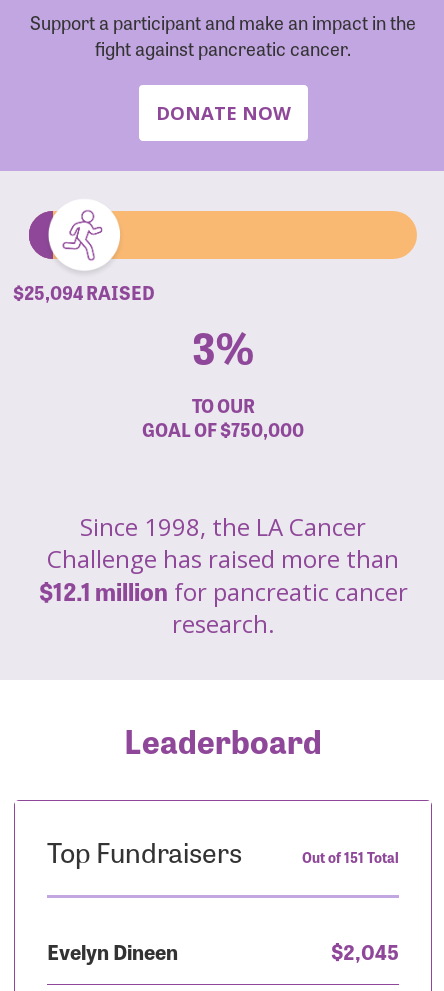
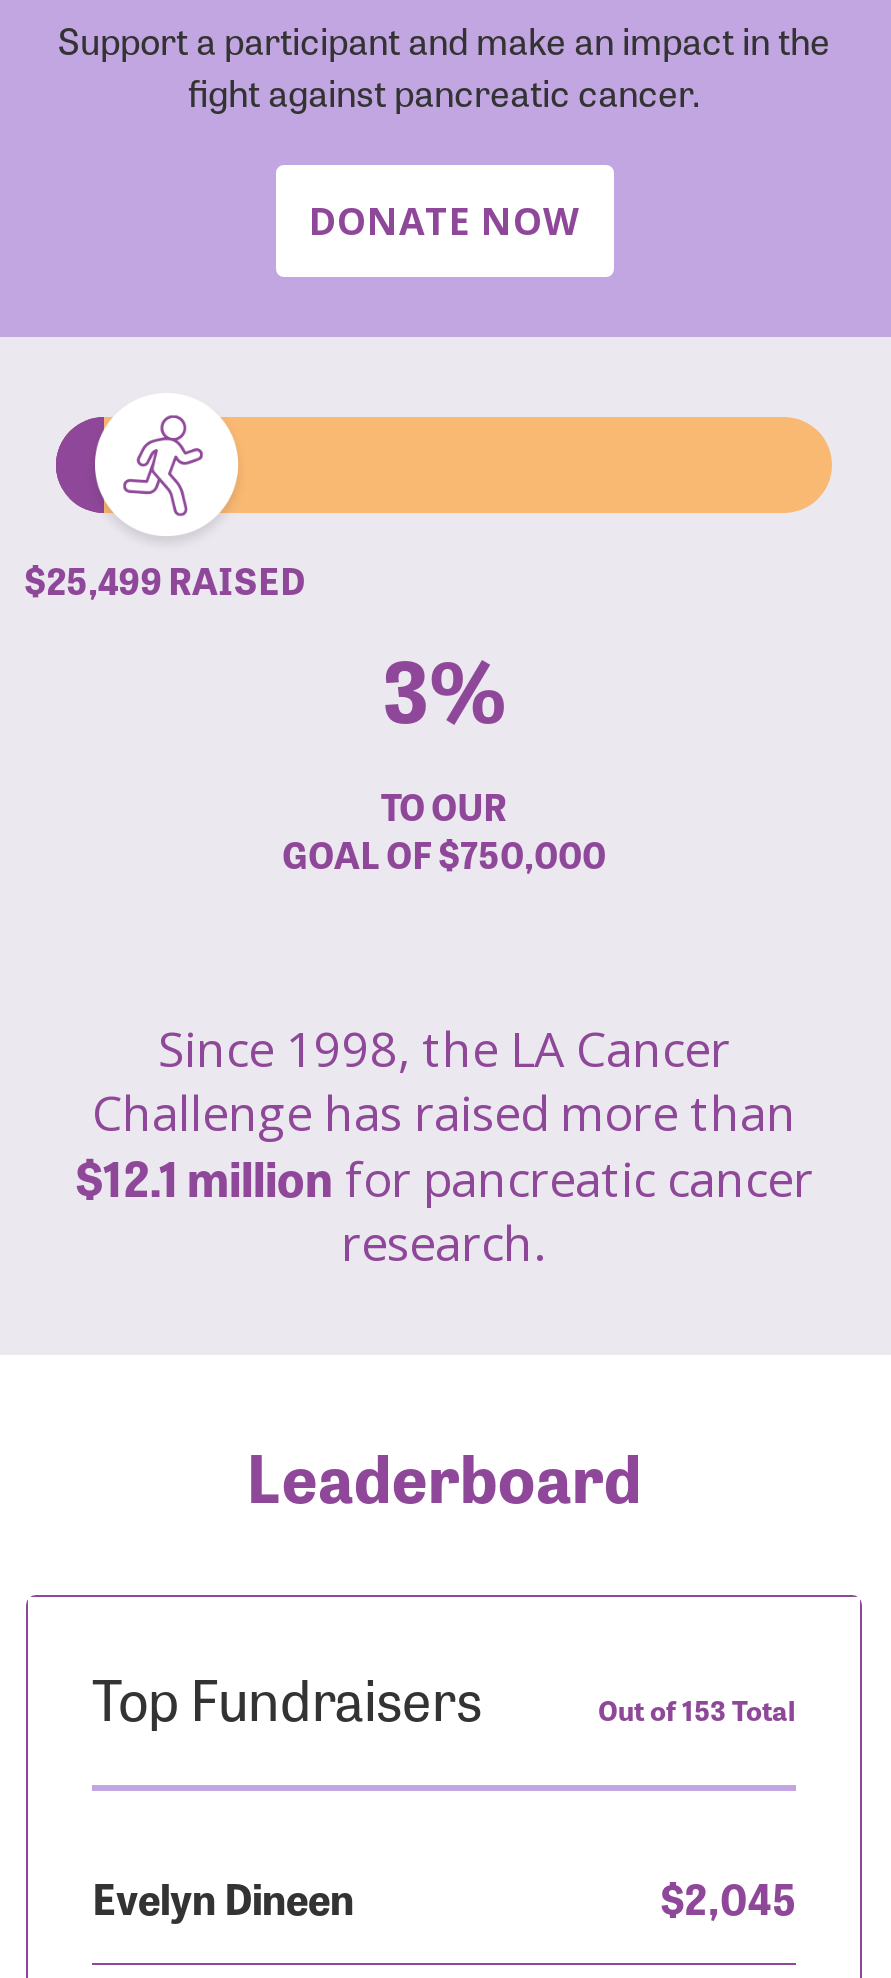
- $25,094 RAISED
+ $25,499 RAISED

- Out of 151 Total
+ Out of 153 Total
